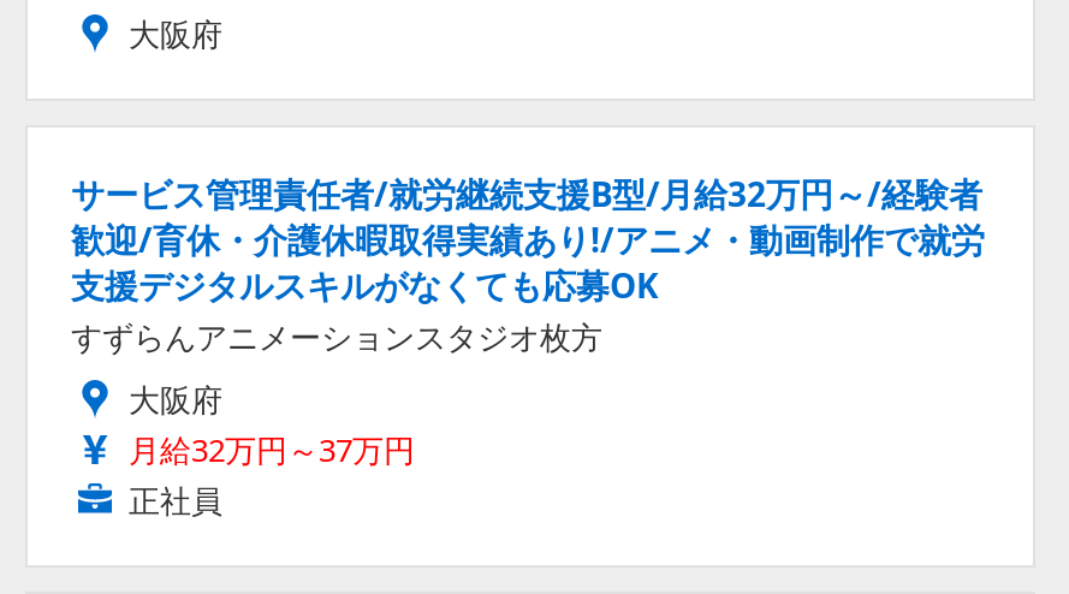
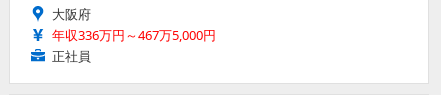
- サービス管理責任者/就労継続支援B型/月給32万円～/経験者
- 歓迎/育休・介護休暇取得実績あり!/アニメ・動画制作で就労
- 支援デジタルスキルがなくても応募OK
- すずらんアニメーションスタジオ枚方
- 大阪府
- 月給32万円～37万円
+ 年収336万円～467万5,000円
